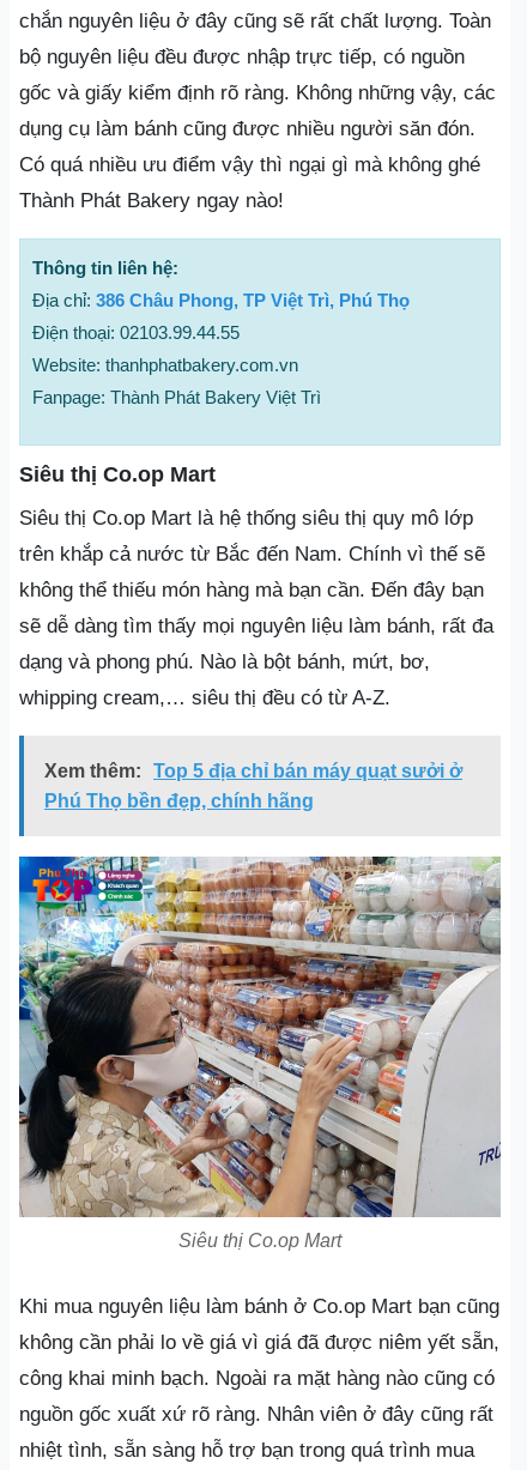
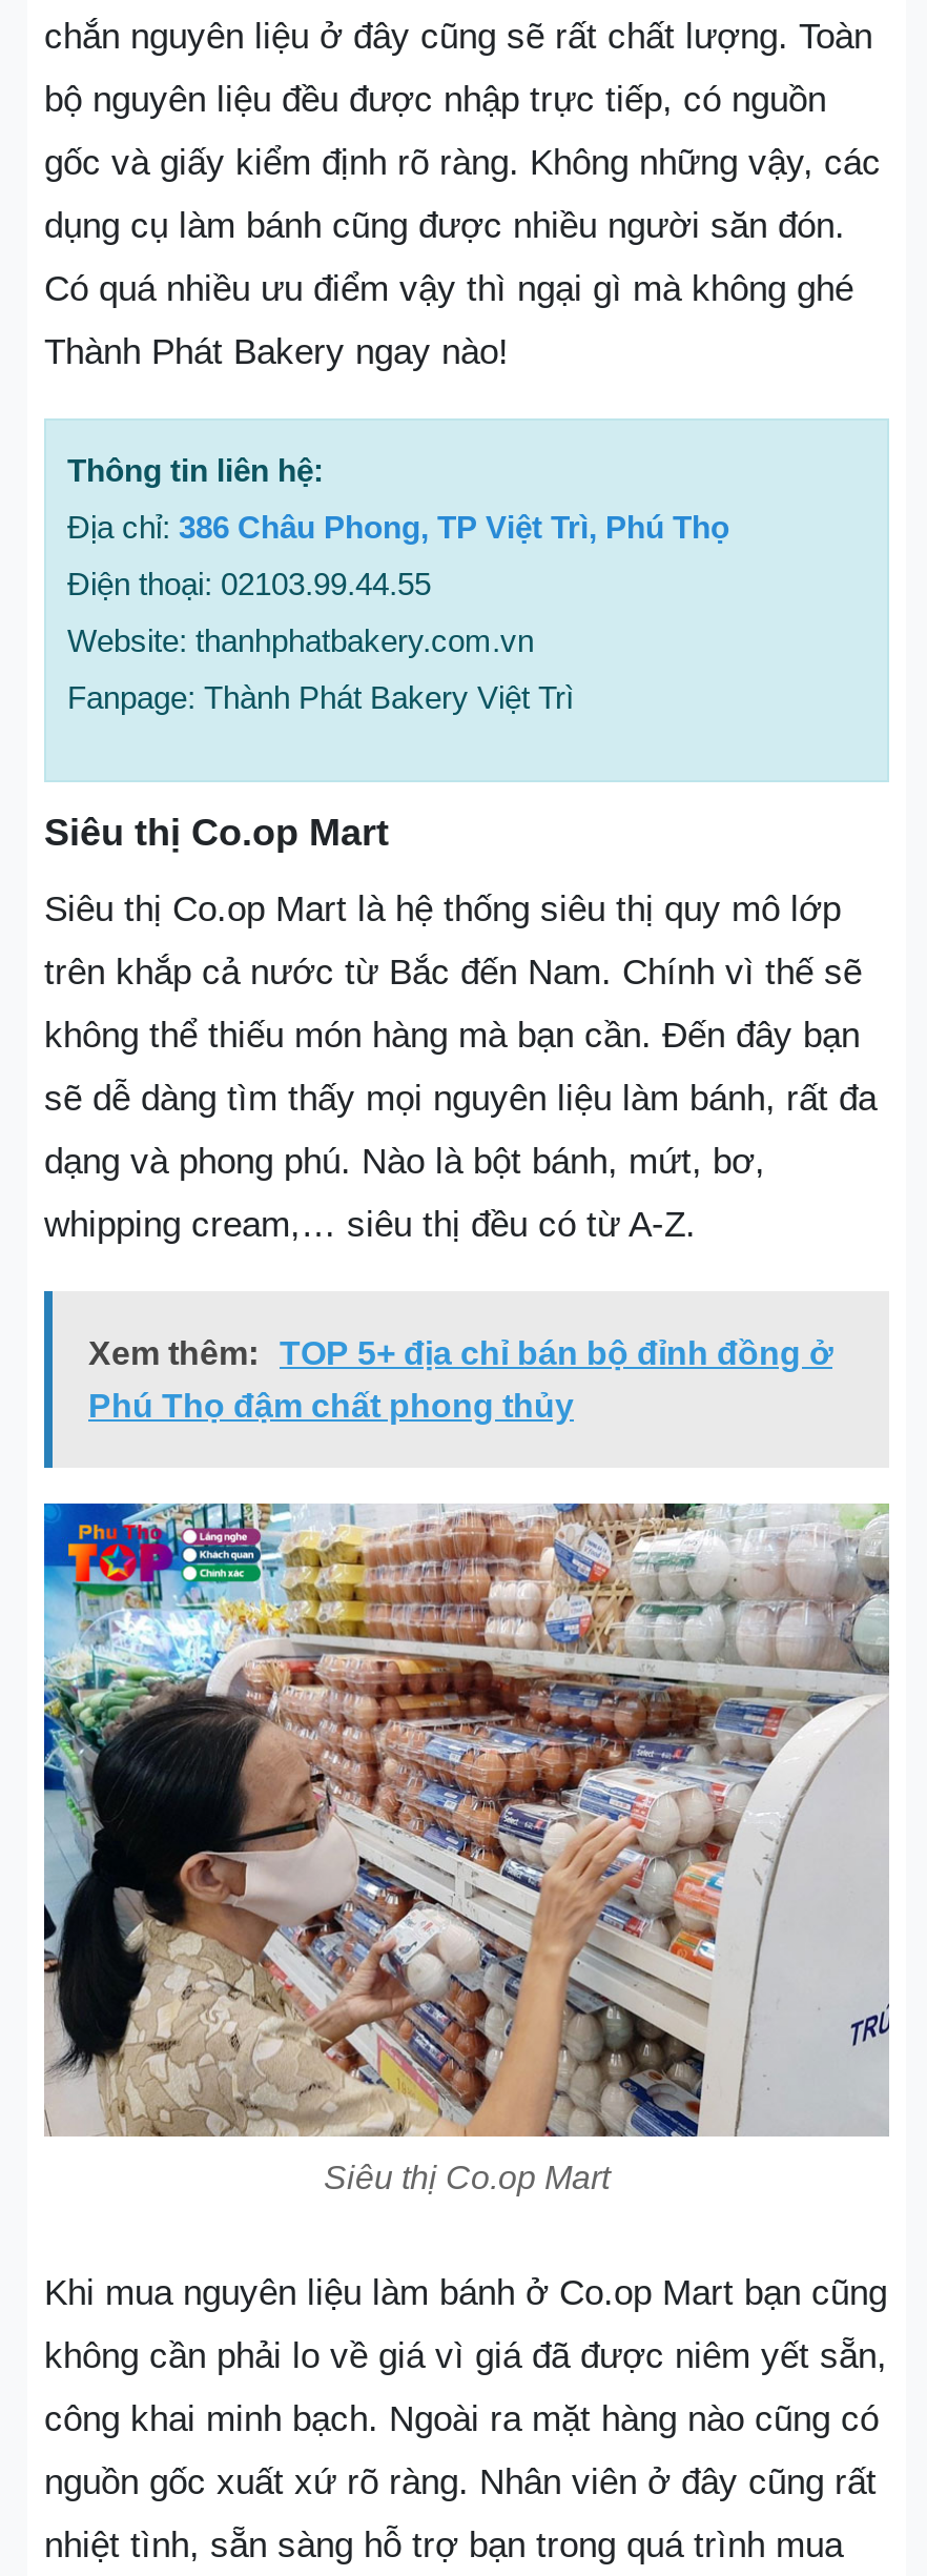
- Xem thêm: Top 5 địa chỉ bán máy quạt sưởi ở
+ Xem thêm: TOP 5+ địa chỉ bán bộ đỉnh đồng ở

- Phú Thọ bền đẹp, chính hãng
+ Phú Thọ đậm chất phong thủy
